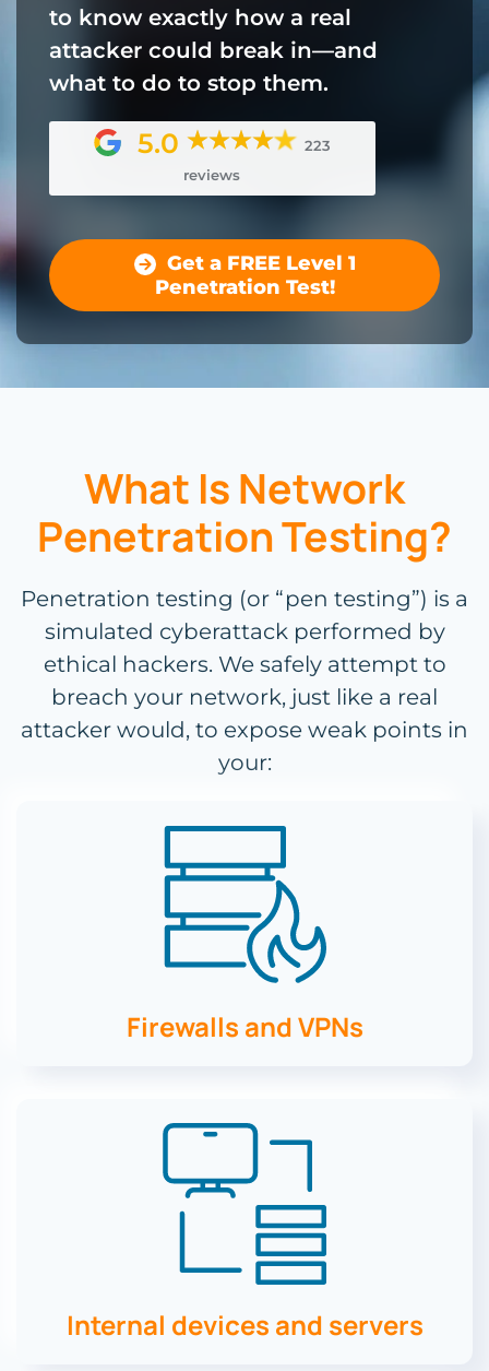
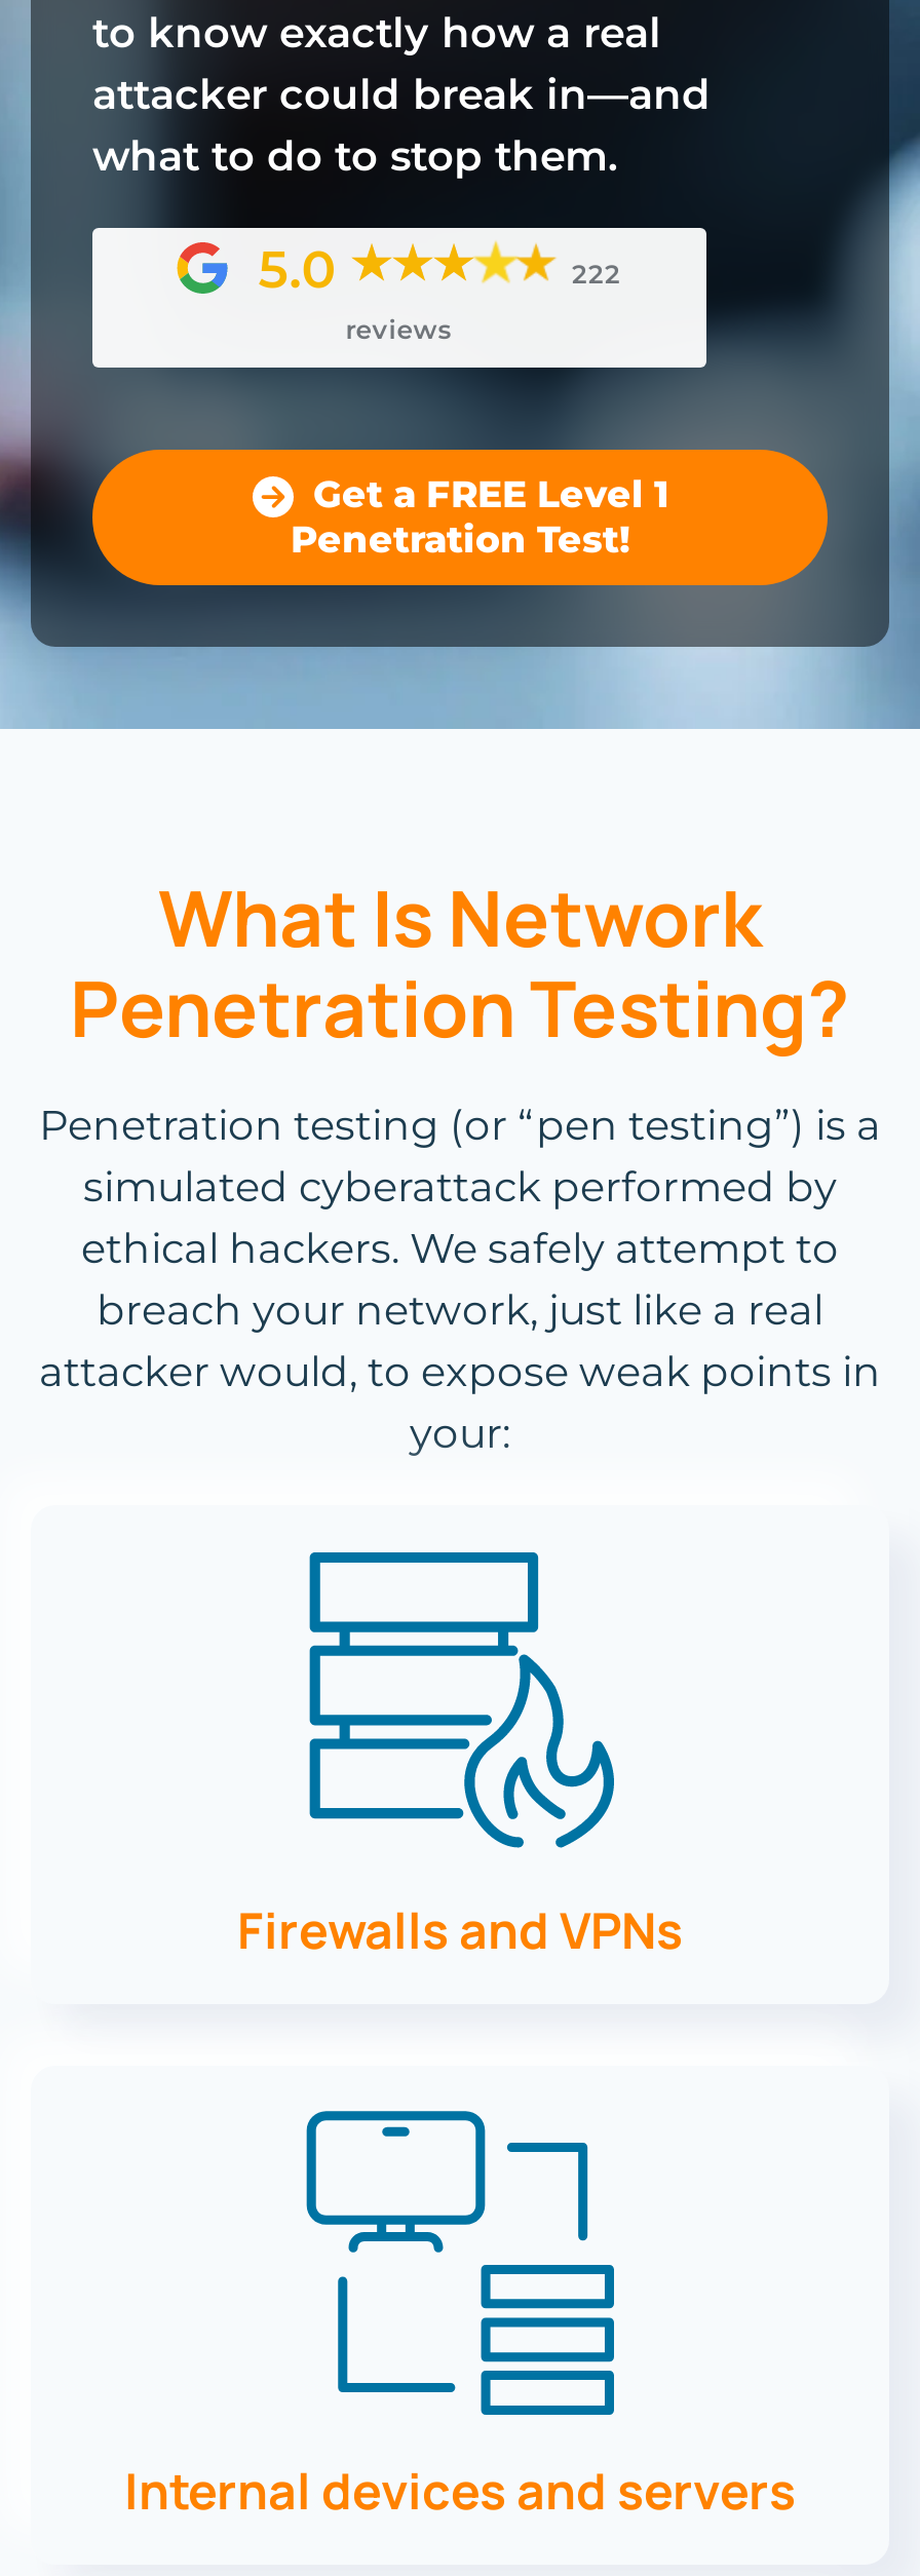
- 223
+ 222
